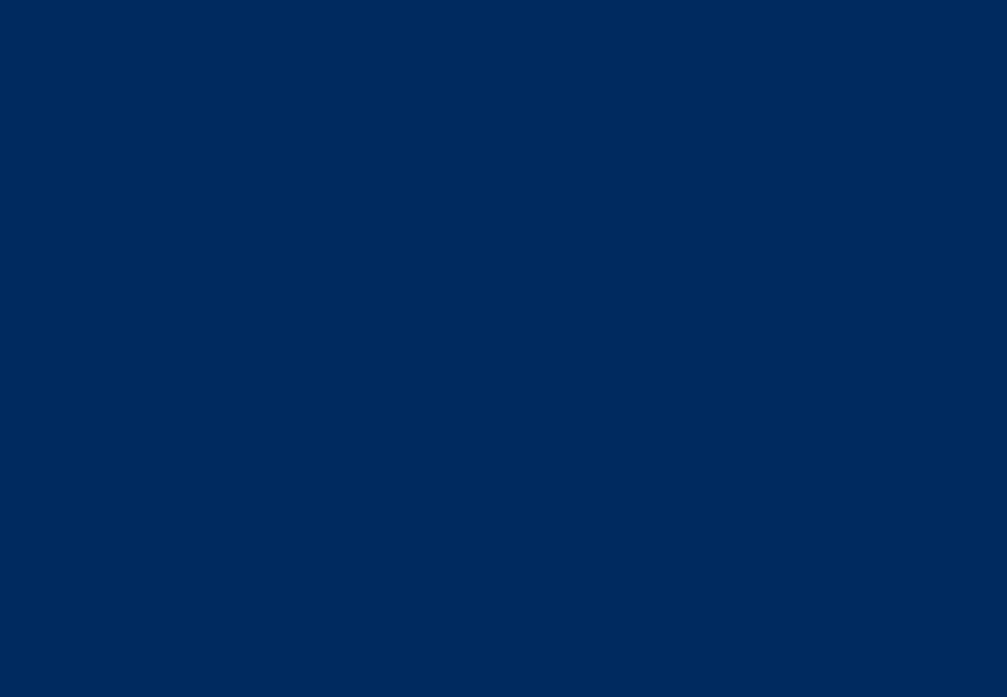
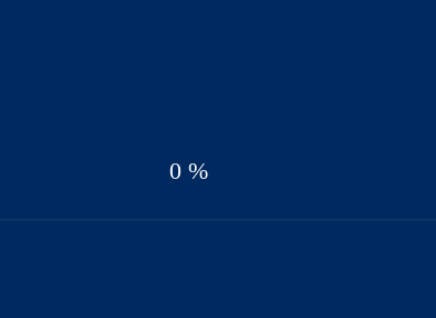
+ 0 %
